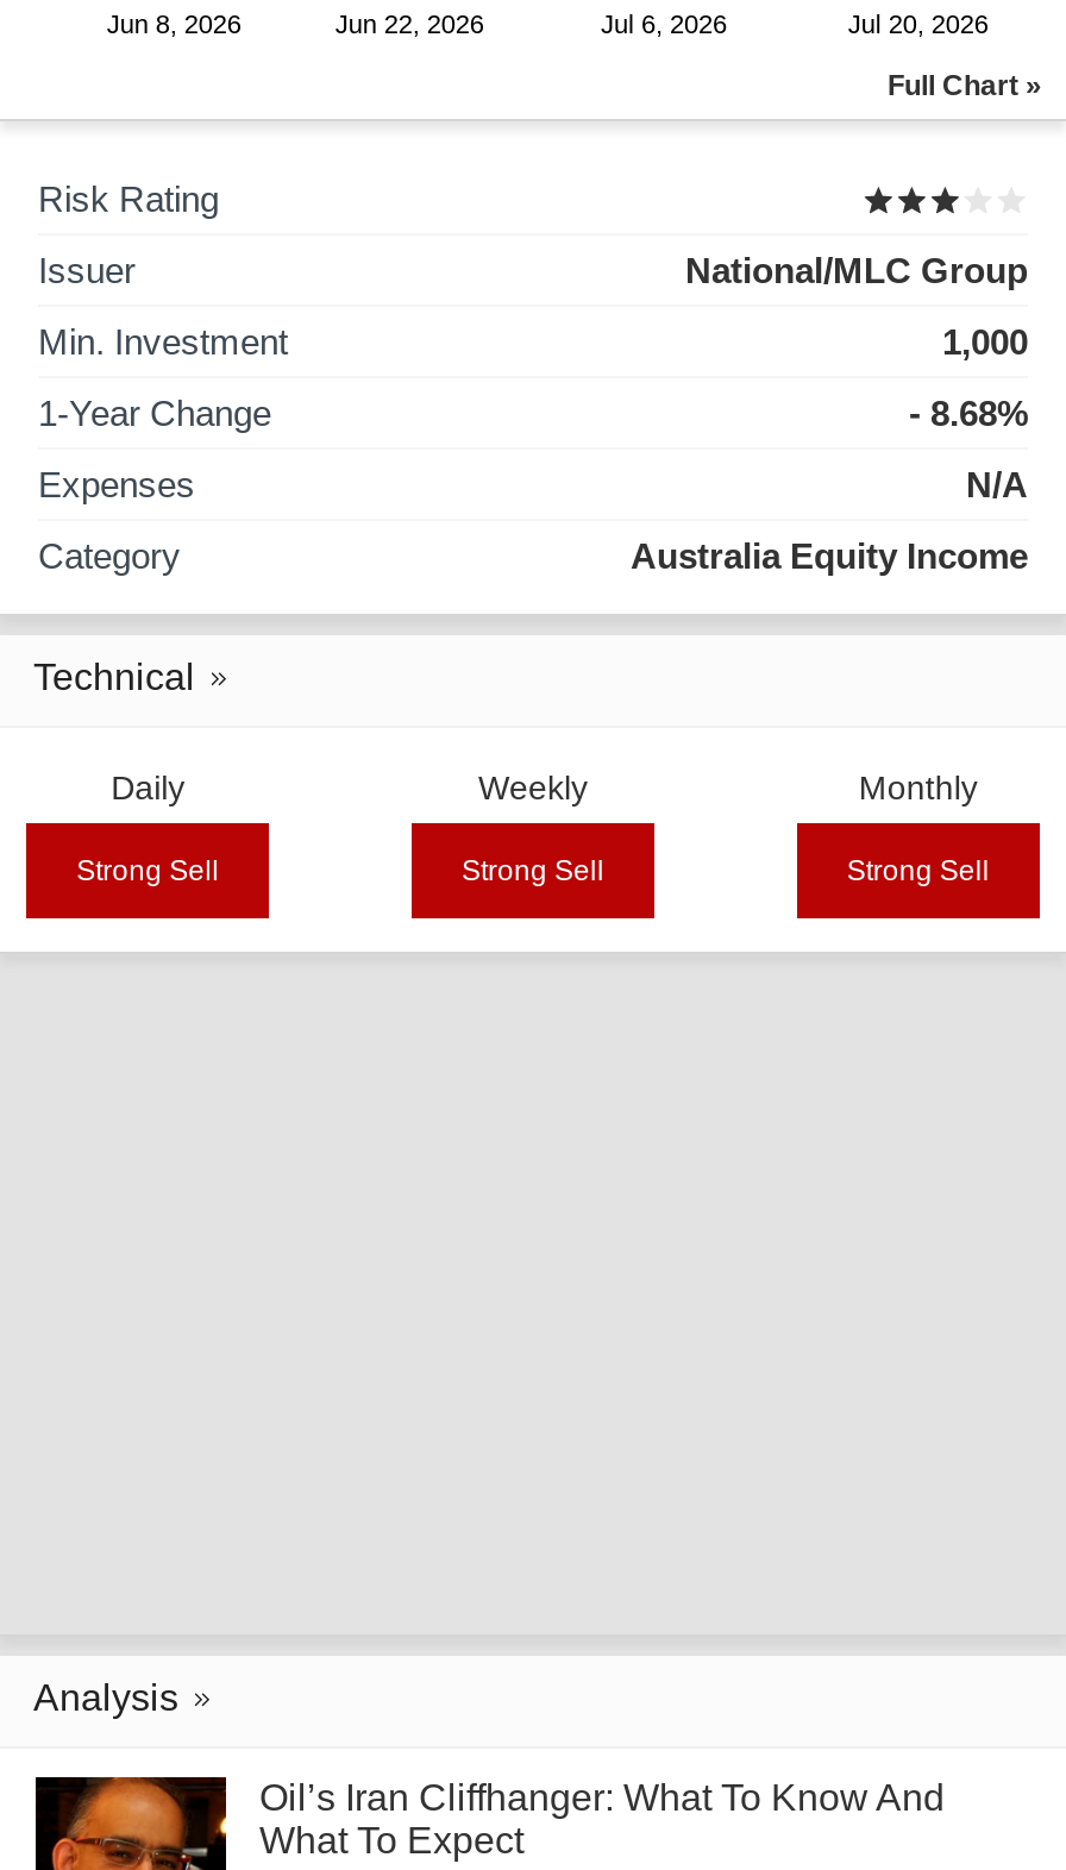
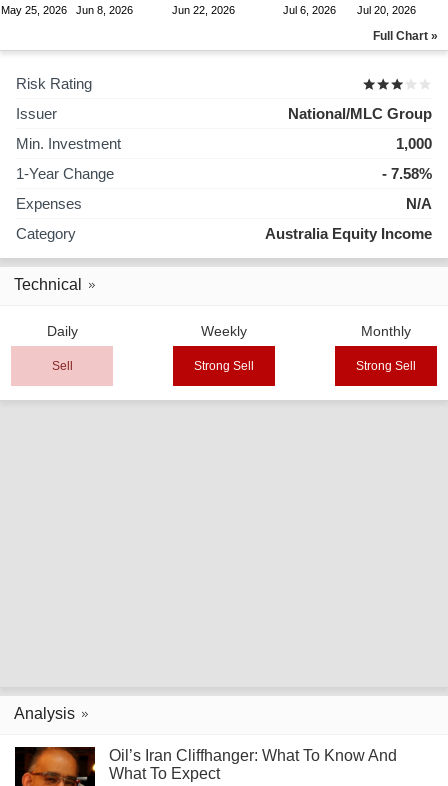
+ May 25, 2026

- - 8.68%
+ - 7.58%

- Strong Sell
+ Sell
